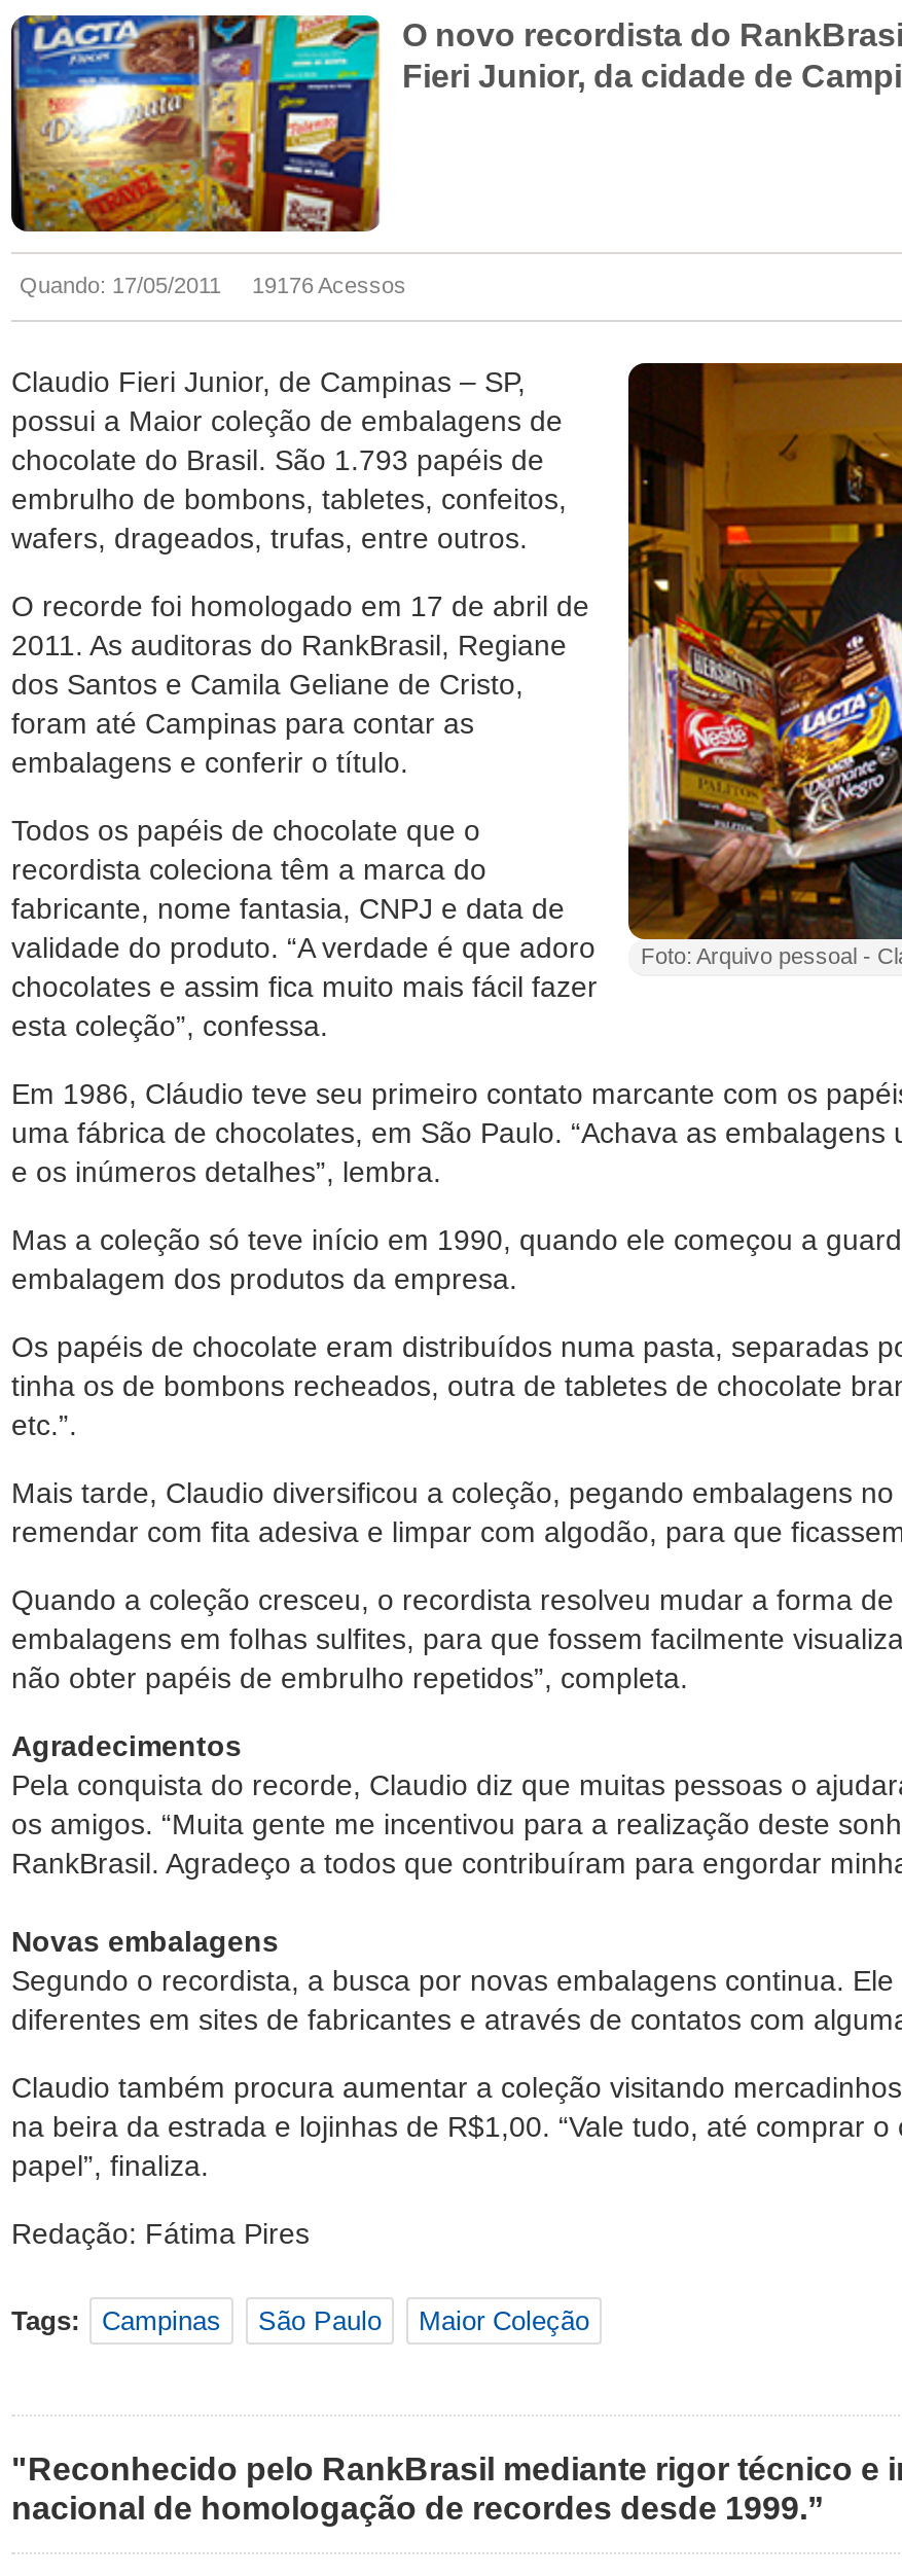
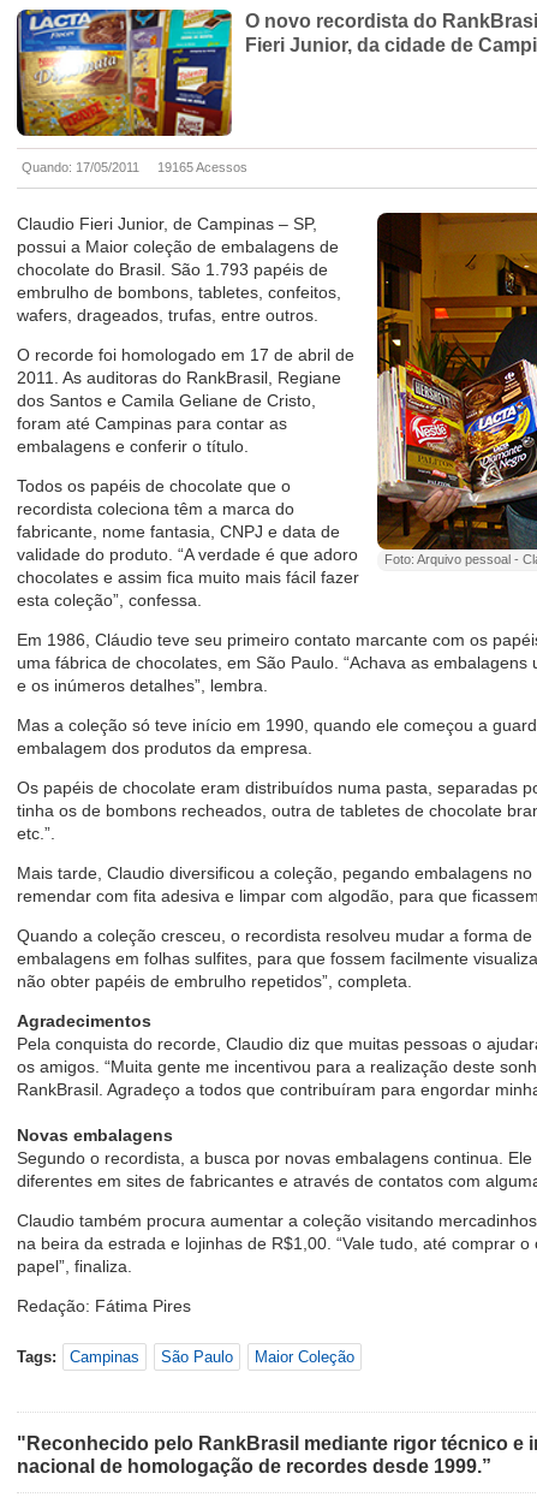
- Quando: 17/05/2011 19176 Acessos
+ Quando: 17/05/2011 19165 Acessos
